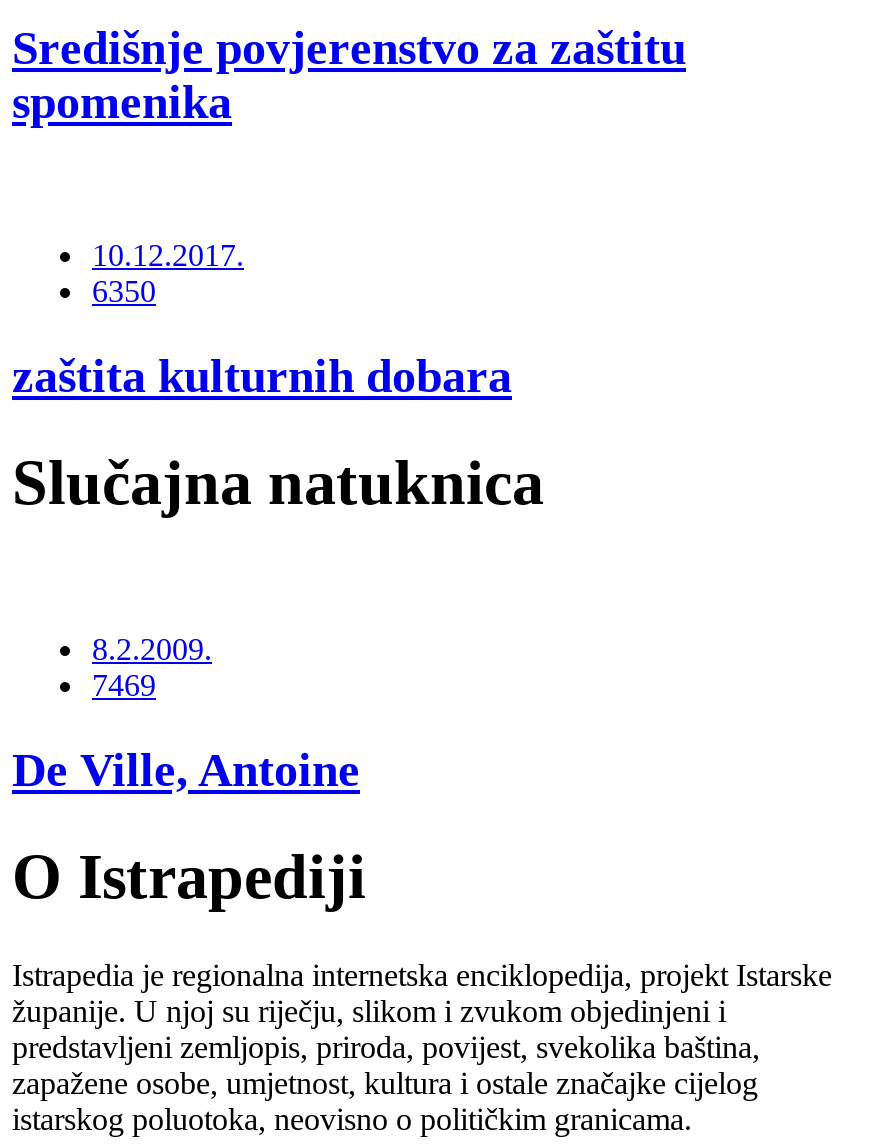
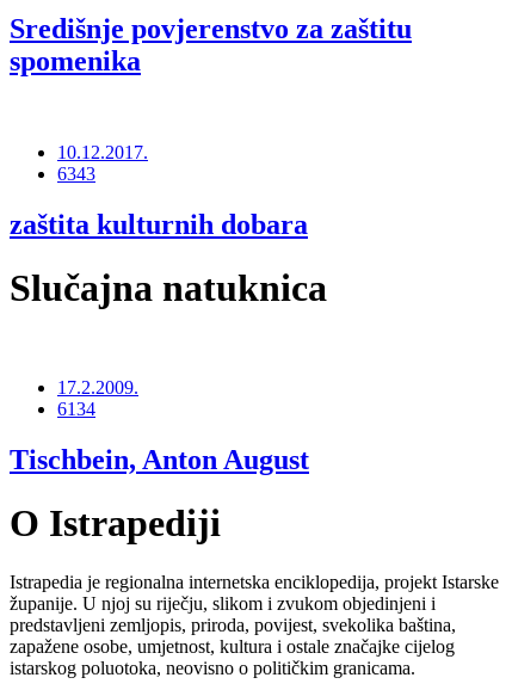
- 6350
+ 6343

- 8.2.2009.
- 7469
+ 17.2.2009.
+ 6134

- De Ville, Antoine
+ Tischbein, Anton August
